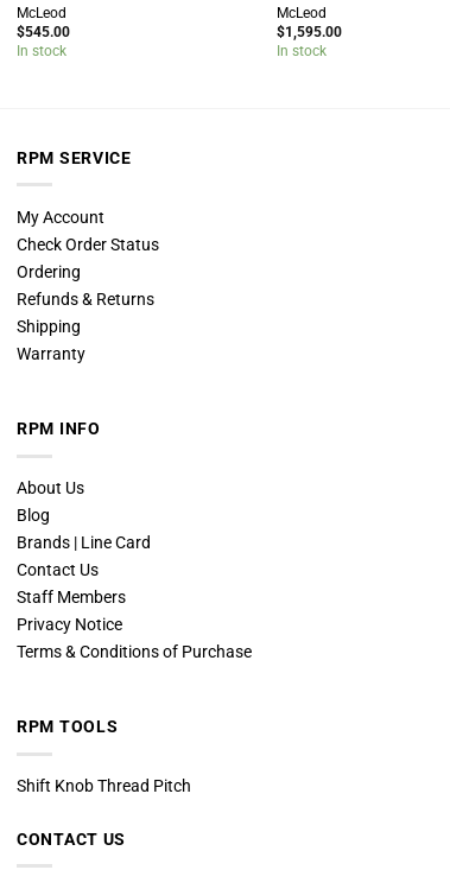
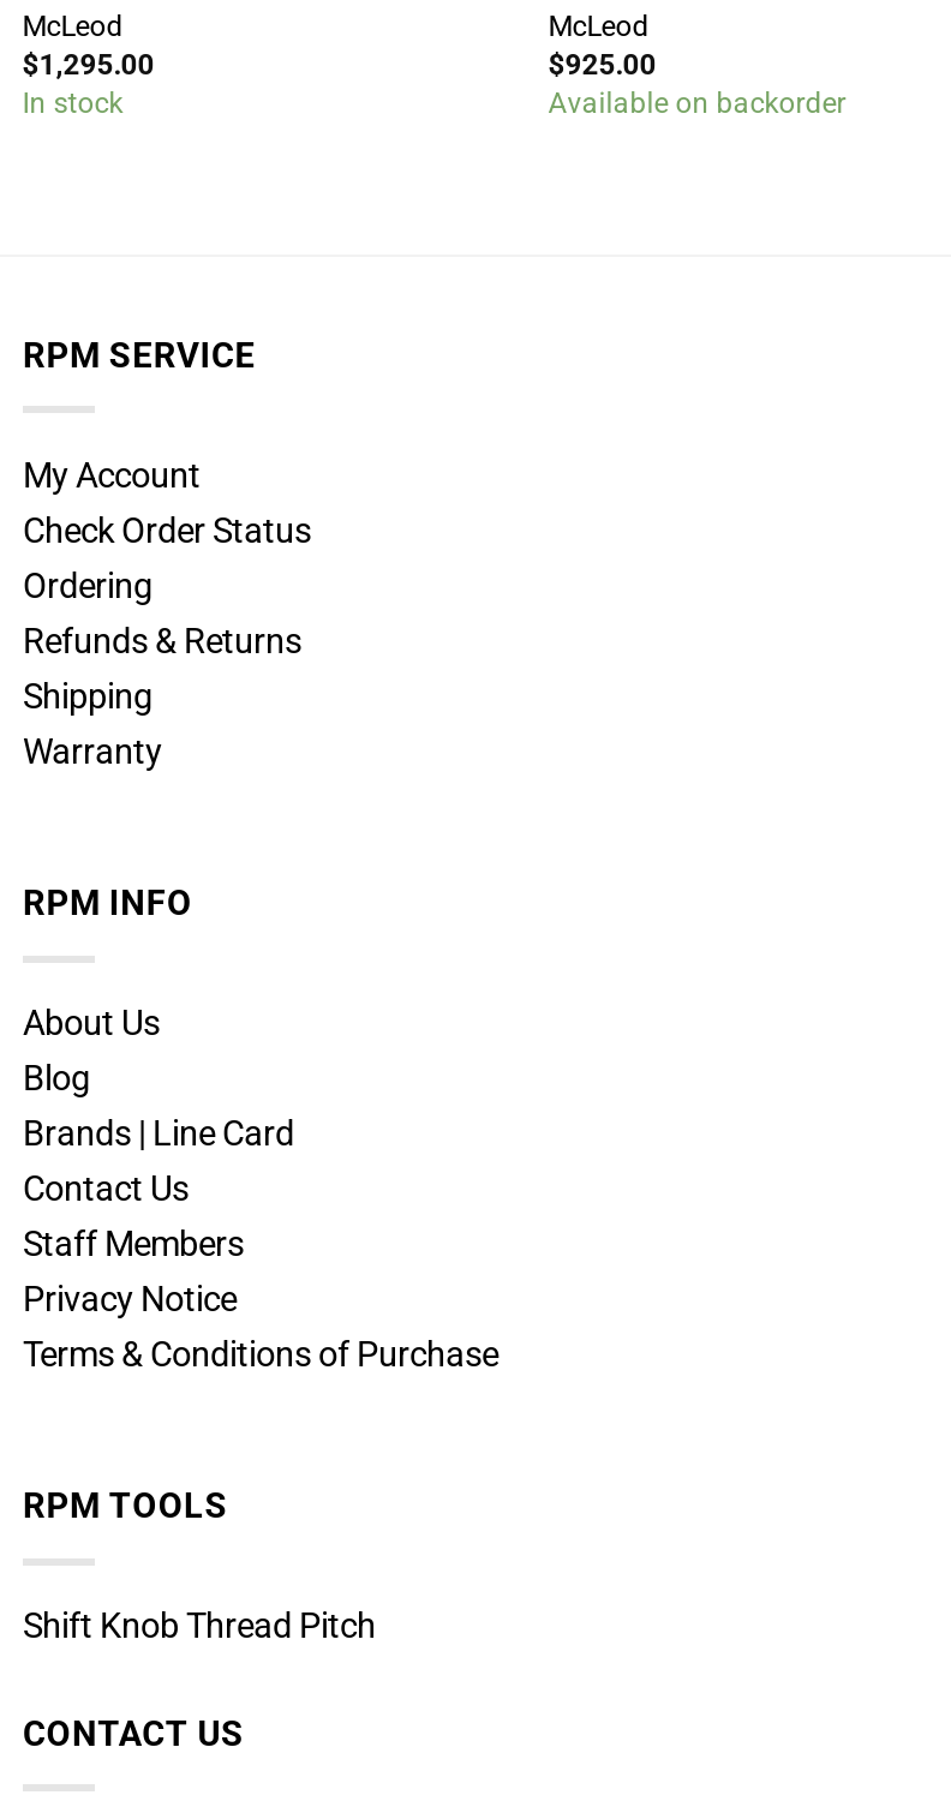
- $545.00
+ $1,295.00

- $1,595.00
- In stock
+ $925.00
+ Available on backorder
